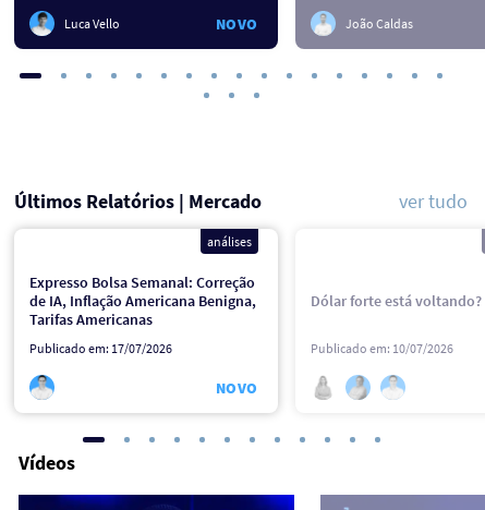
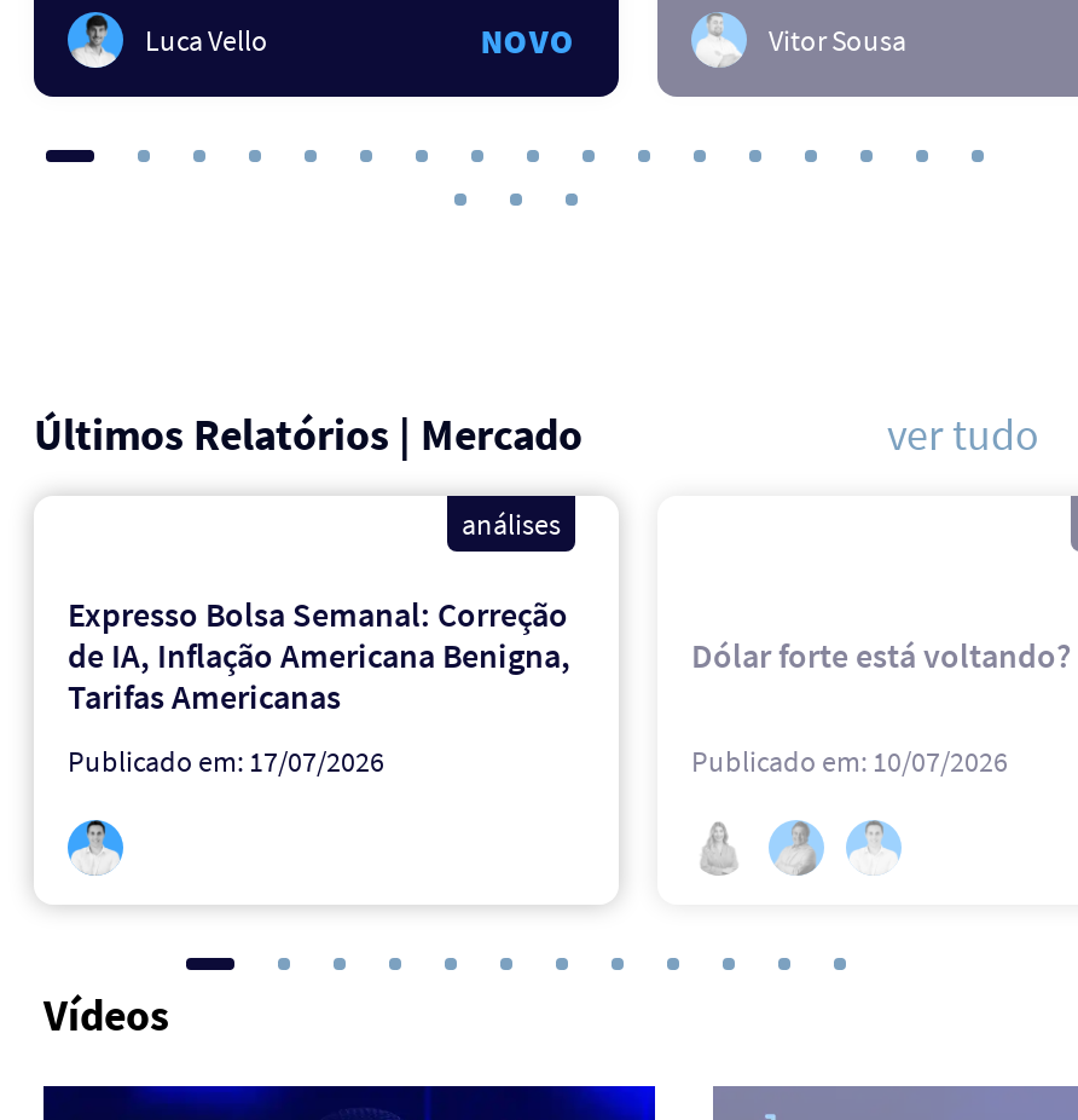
- João Caldas
+ Vitor Sousa

- NOVO
